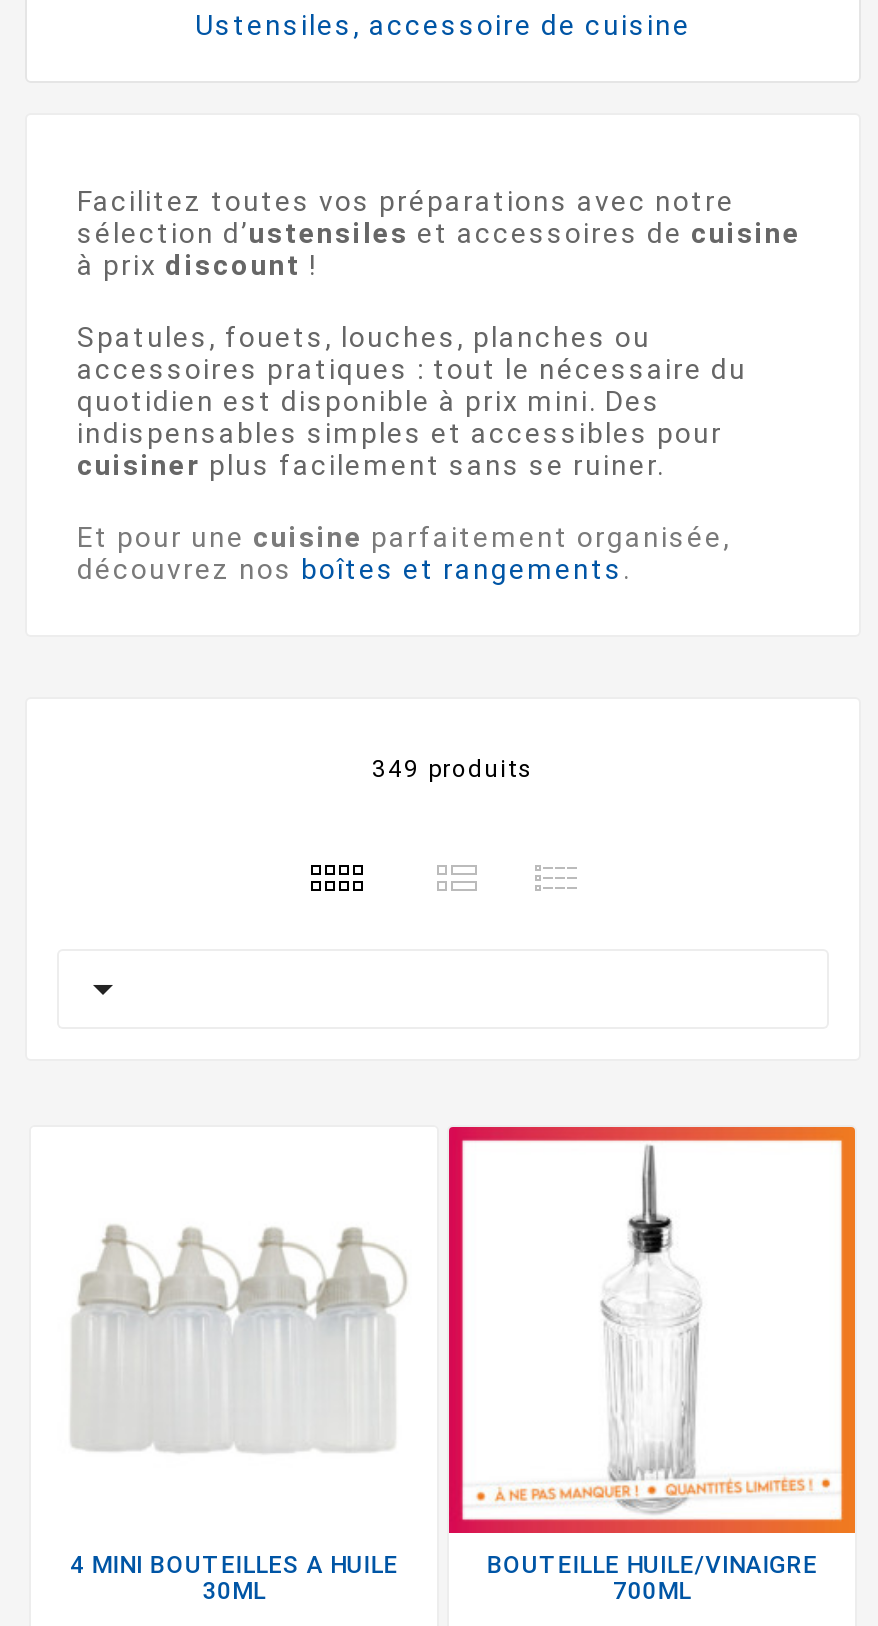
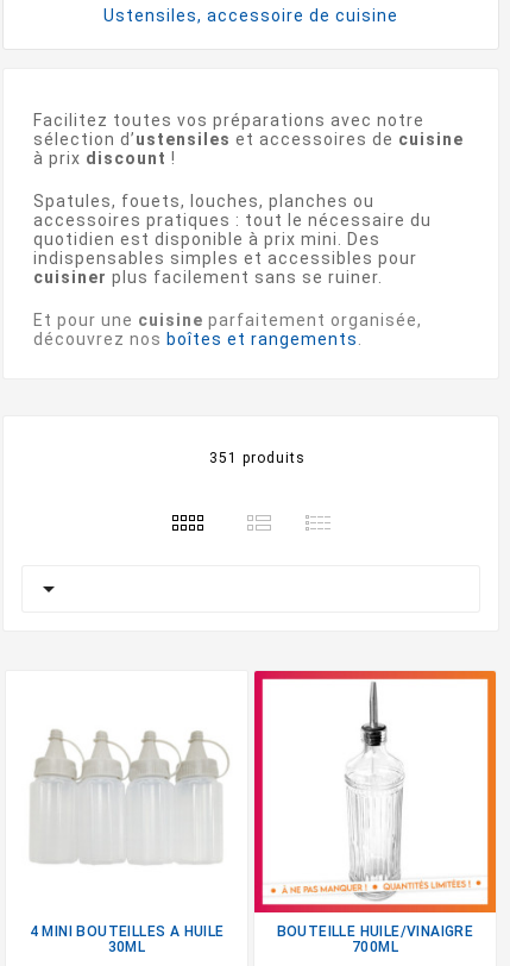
- 349 produits
+ 351 produits
